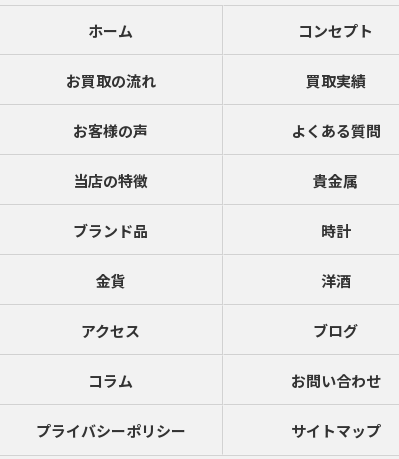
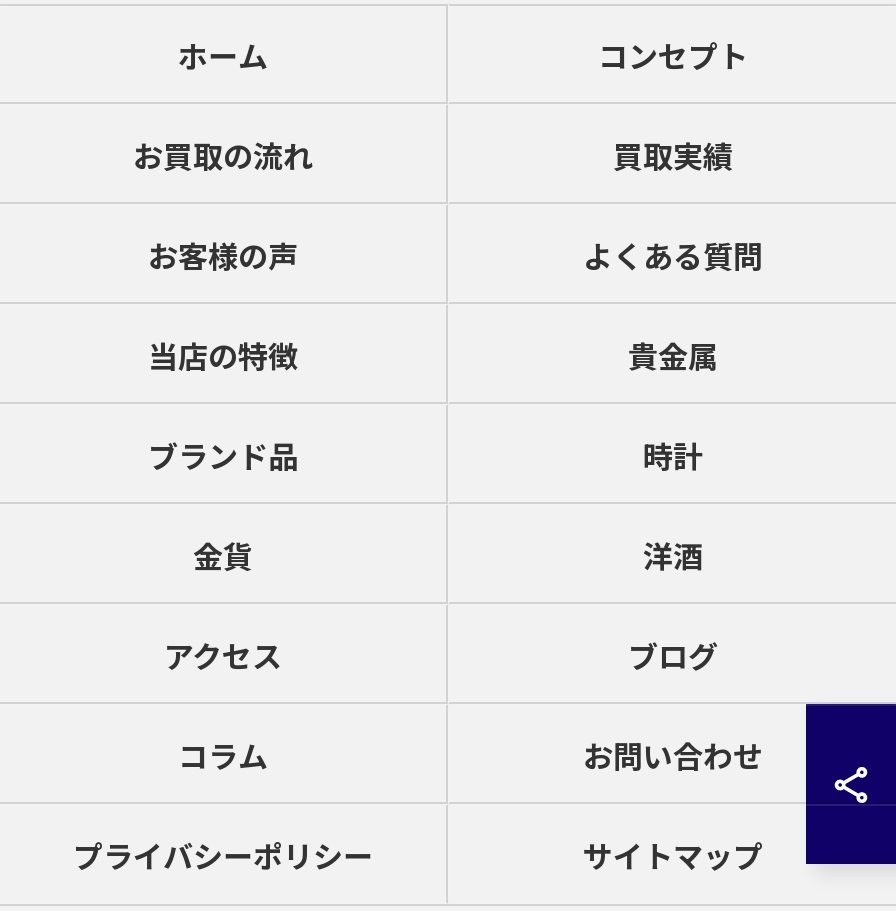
+ [image]
